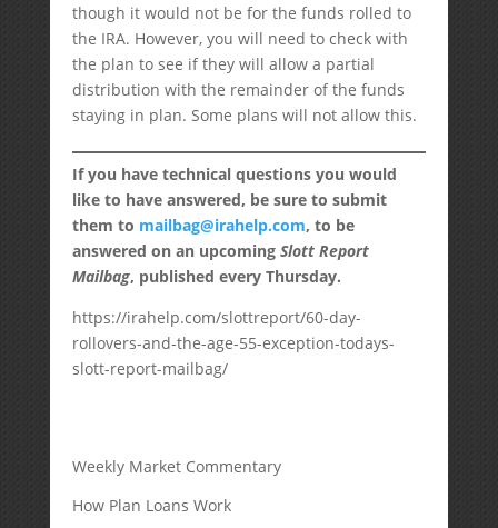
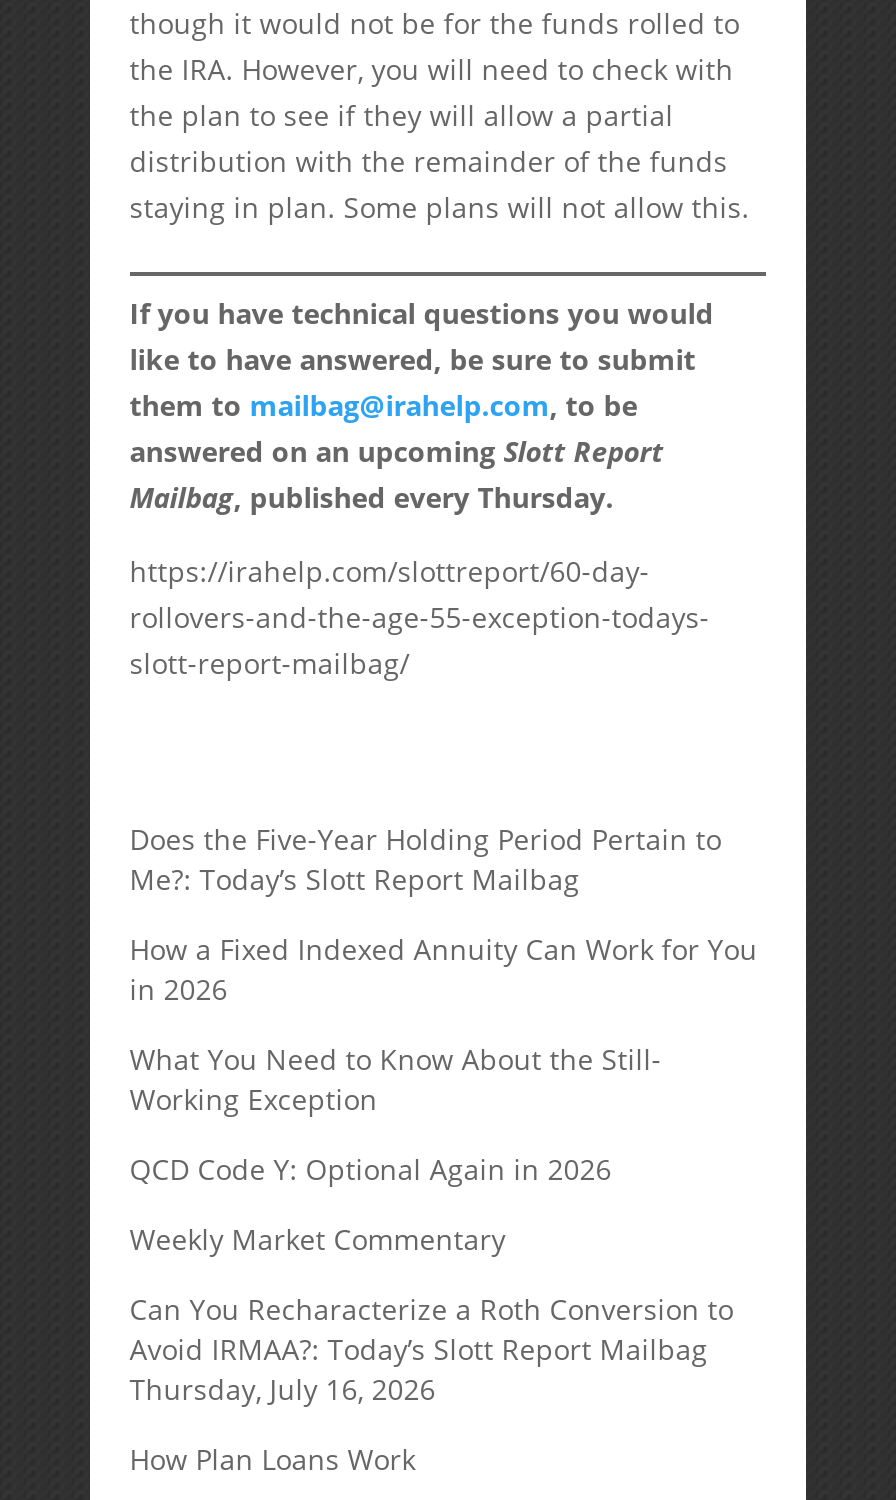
+ Does the Five-Year Holding Period Pertain to
+ Me?: Today’s Slott Report Mailbag
+ How a Fixed Indexed Annuity Can Work for You
+ in 2026
+ What You Need to Know About the Still-
+ Working Exception
+ QCD Code Y: Optional Again in 2026

+ Can You Recharacterize a Roth Conversion to
+ Avoid IRMAA?: Today’s Slott Report Mailbag
+ Thursday, July 16, 2026
